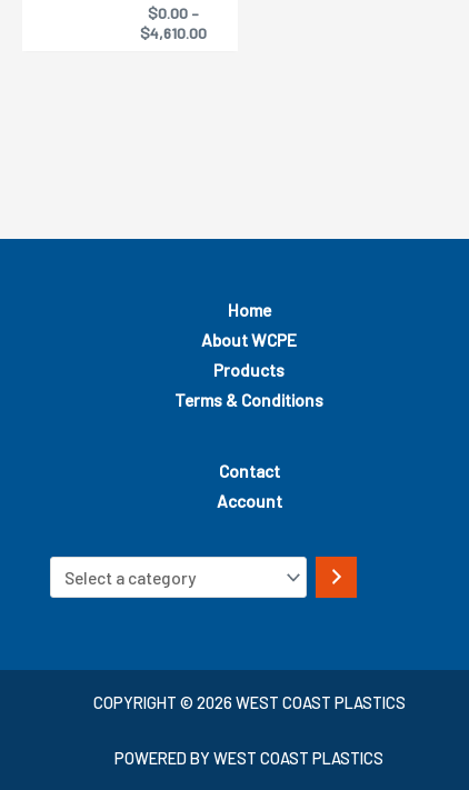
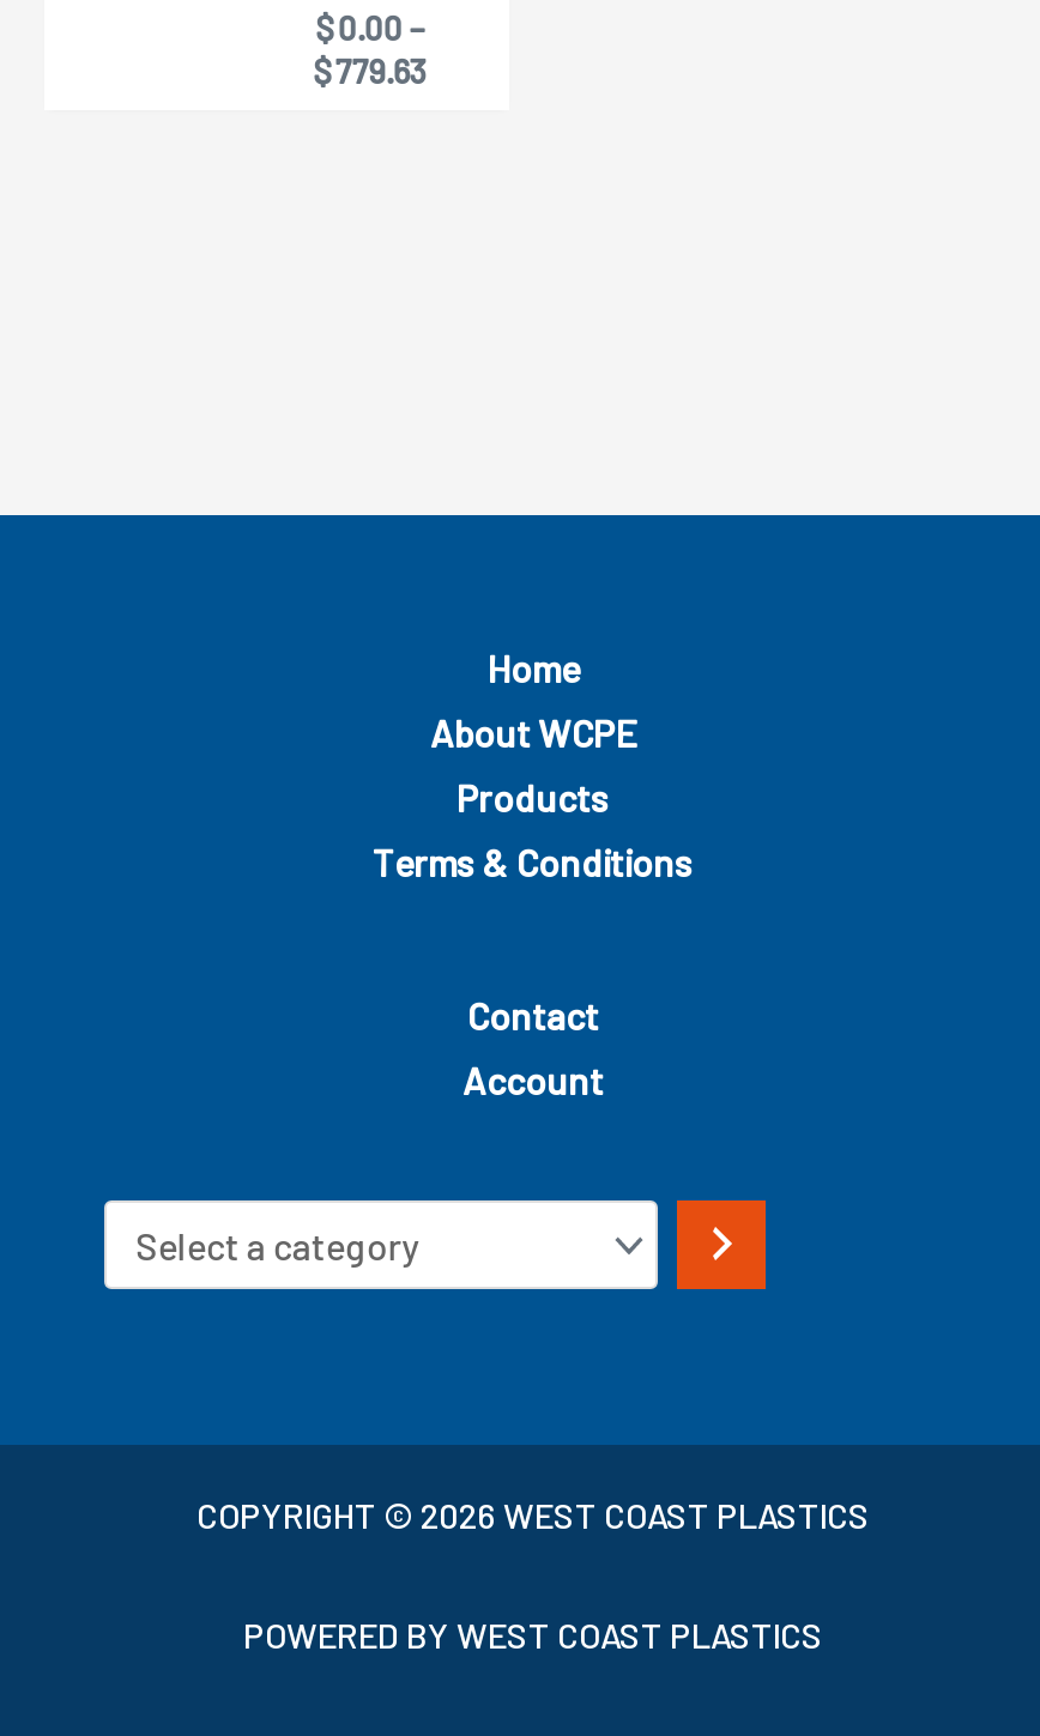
- $4,610.00
+ $779.63
